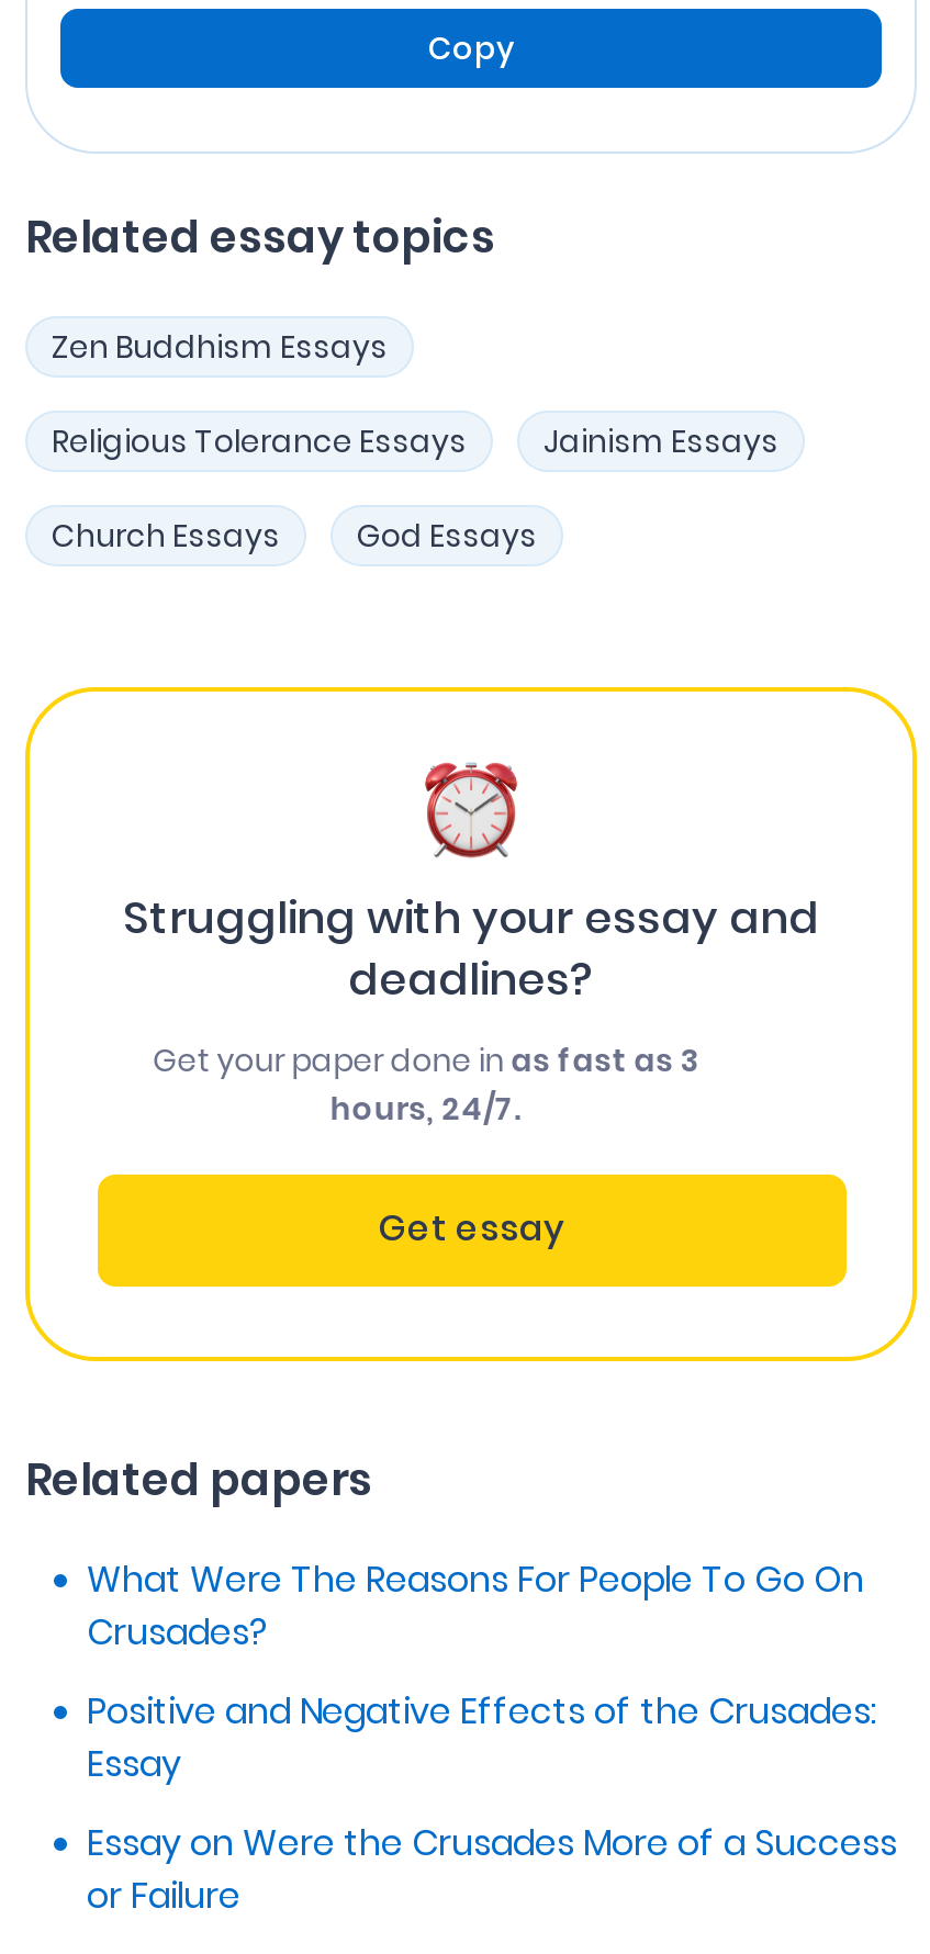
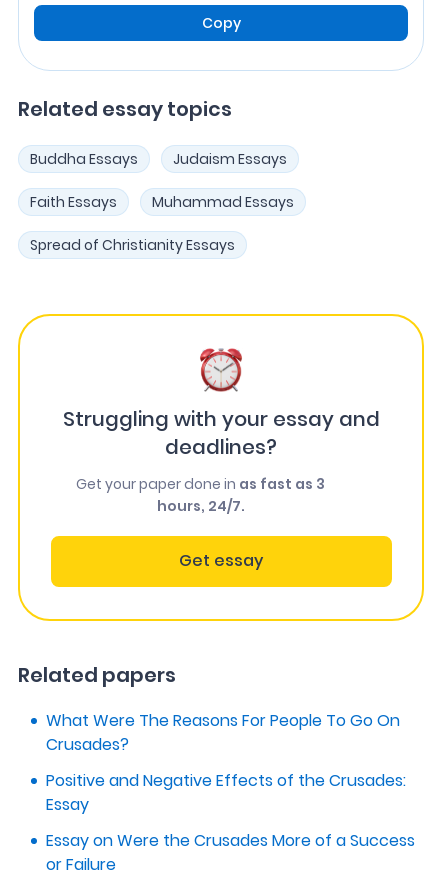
- Zen Buddhism Essays
+ Buddha Essays
+ Judaism Essays

- Religious Tolerance Essays
- Jainism Essays
+ Faith Essays
+ Muhammad Essays

- Church Essays
- God Essays
+ Spread of Christianity Essays
